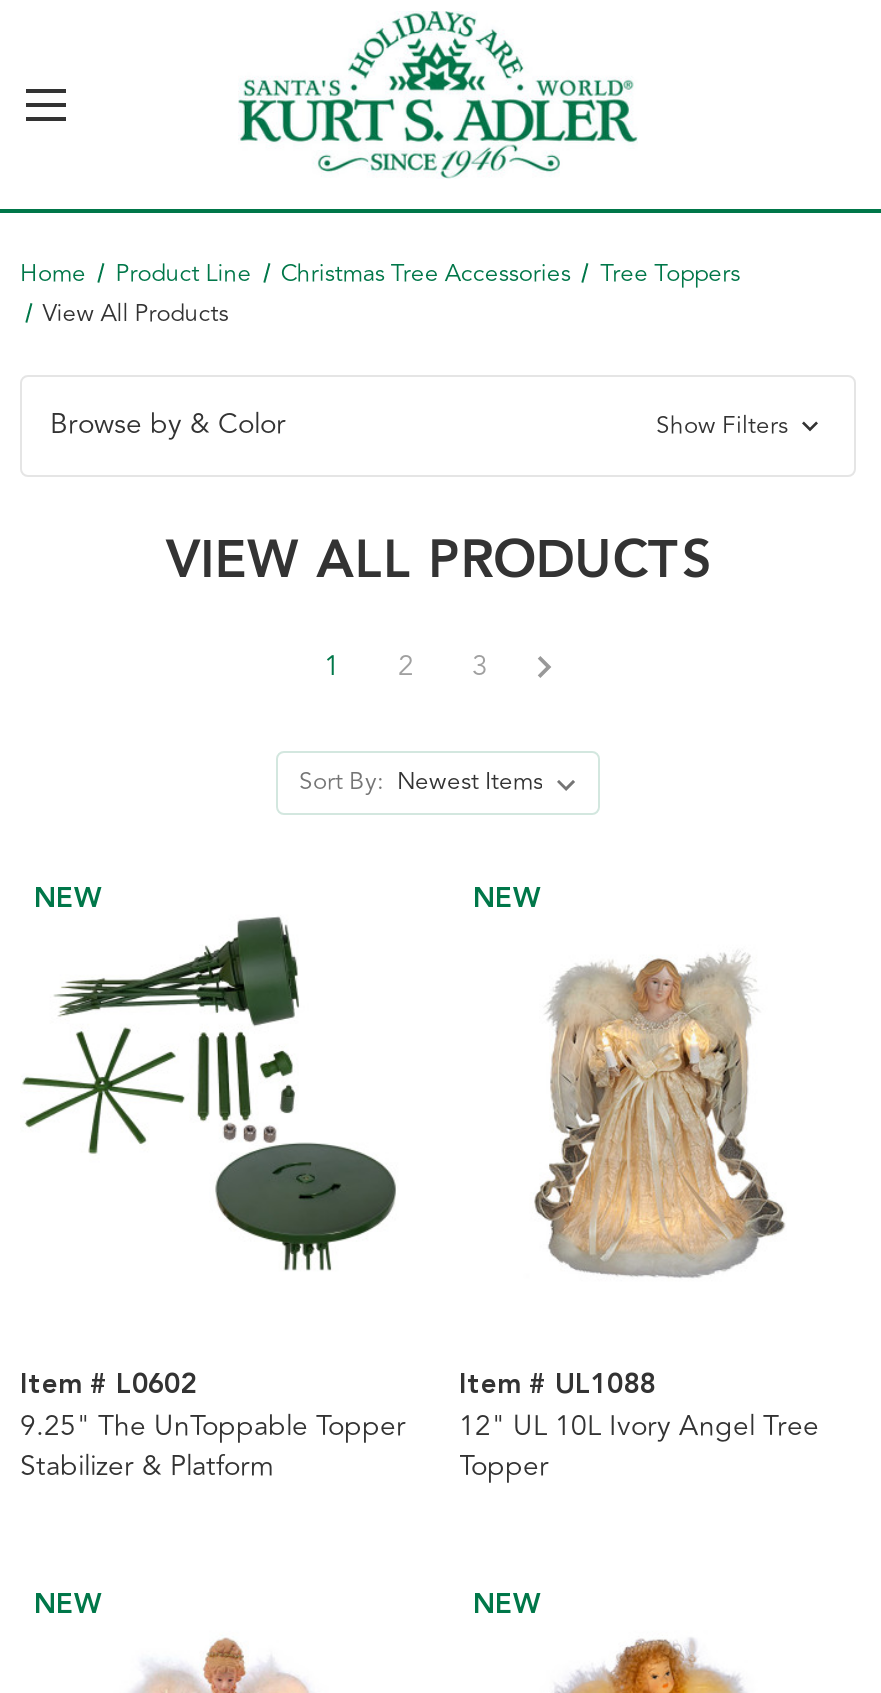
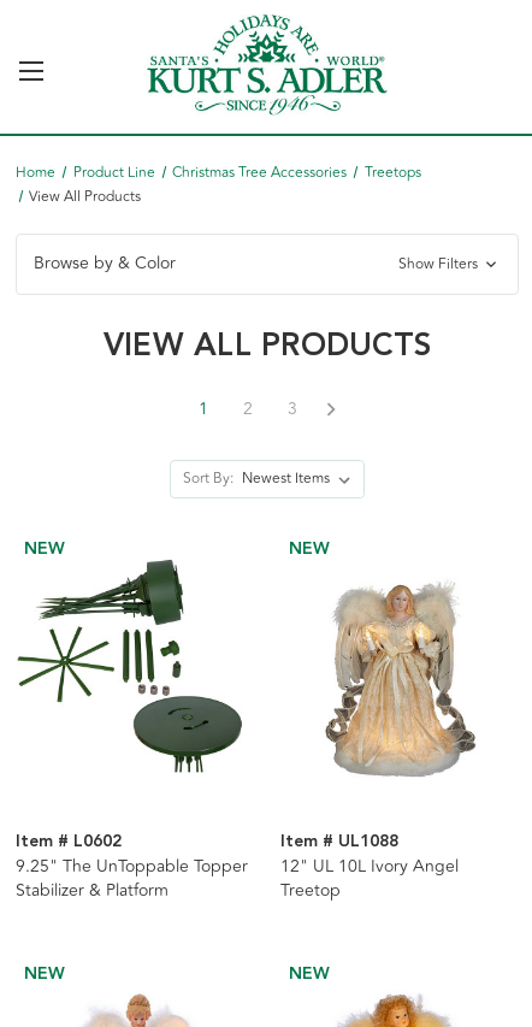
- Tree Toppers
+ Treetops

- 12" UL 10L Ivory Angel Tree
- Topper
+ 12" UL 10L Ivory Angel
+ Treetop
